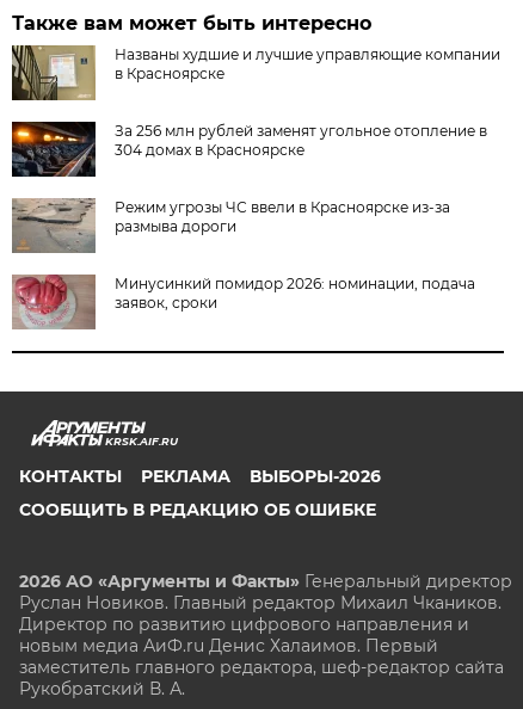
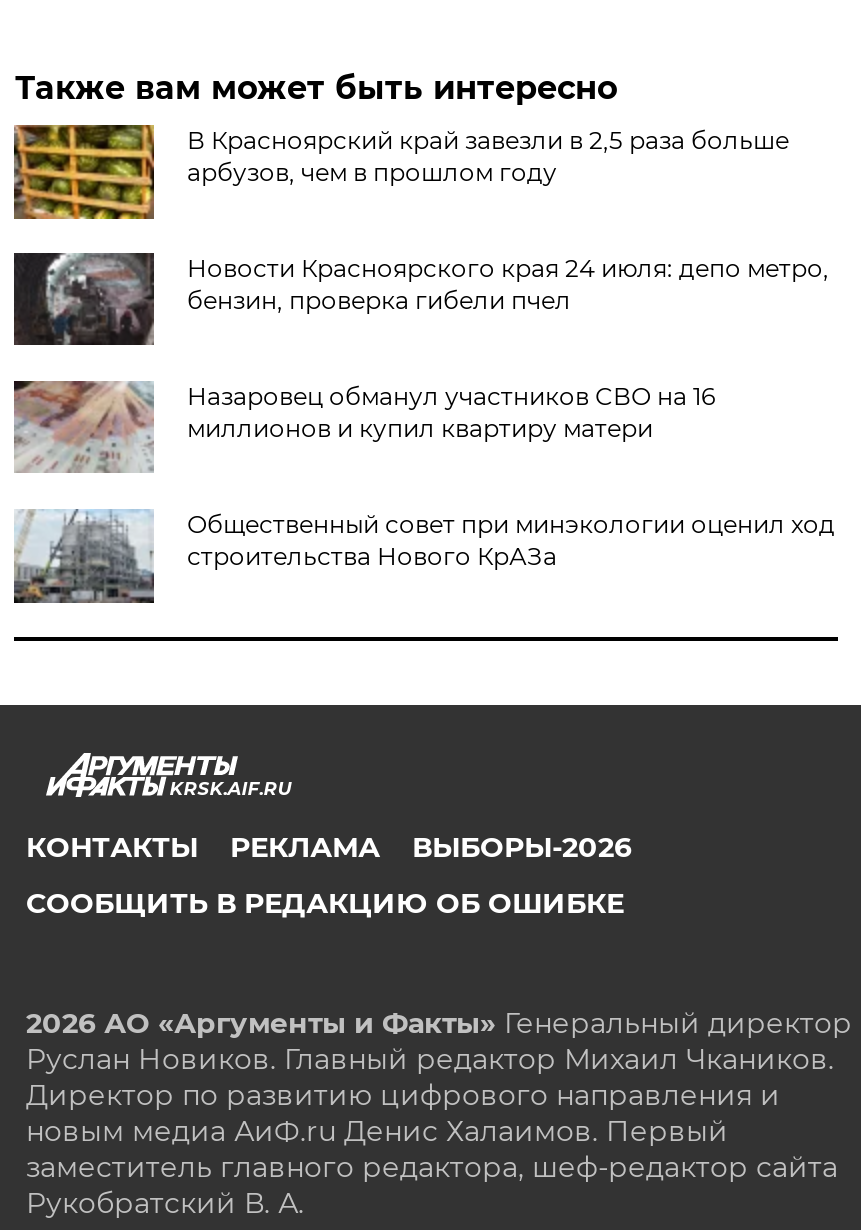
- [image]
- Названы худшие и лучшие управляющие компании
- в Красноярске
+ [image]
+ В Красноярский край завезли в 2,5 раза больше
+ арбузов, чем в прошлом году

- [image]
- За 256 млн рублей заменят угольное отопление в
- 304 домах в Красноярске
+ [image]
+ Новости Красноярского края 24 июля: депо метро,
+ бензин, проверка гибели пчел

- [image]
- Режим угрозы ЧС ввели в Красноярске из-за
- размыва дороги
+ [image]
+ Назаровец обманул участников СВО на 16
+ миллионов и купил квартиру матери

- [image]
- Минусинкий помидор 2026: номинации, подача
- заявок, сроки
+ [image]
+ Общественный совет при минэкологии оценил ход
+ строительства Нового КрАЗа
